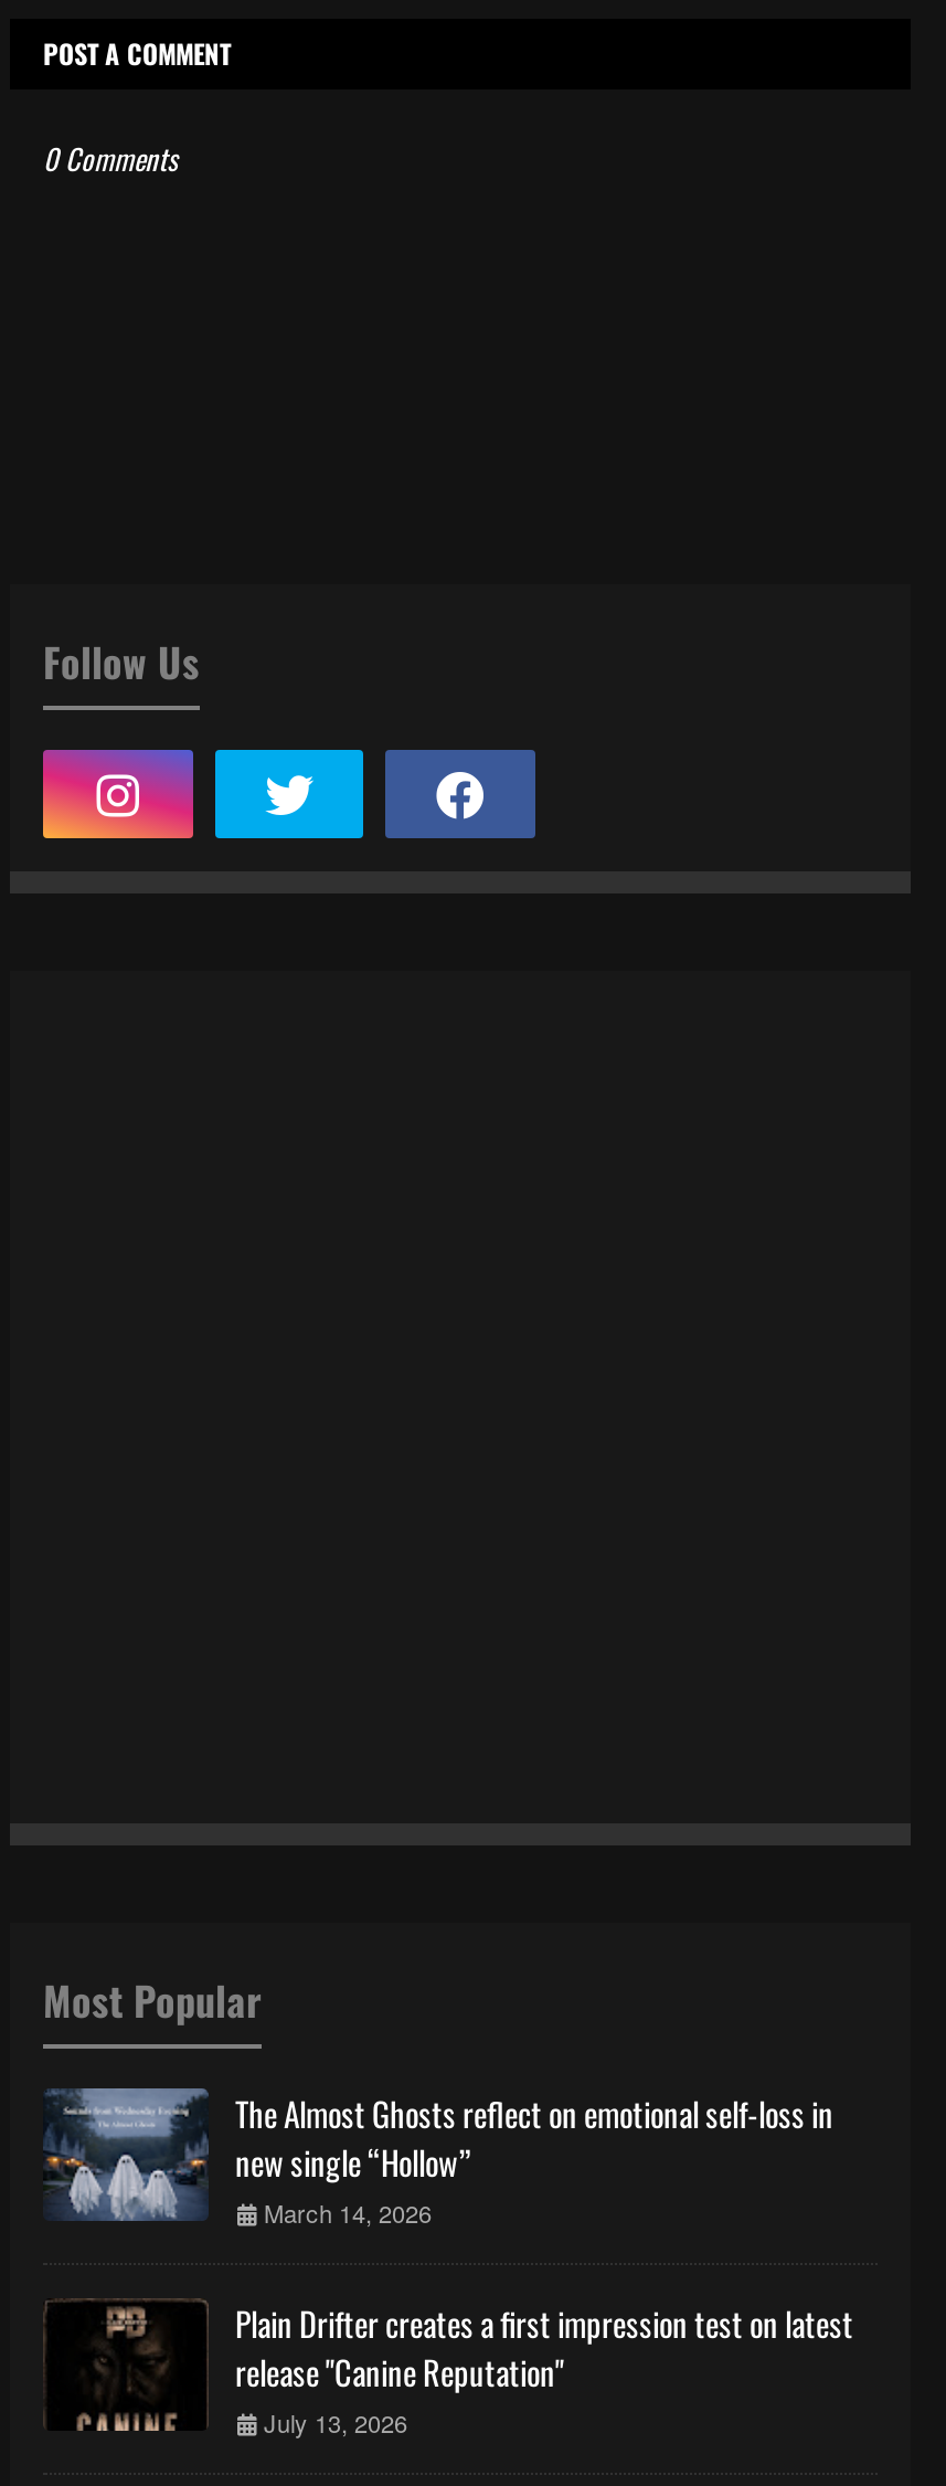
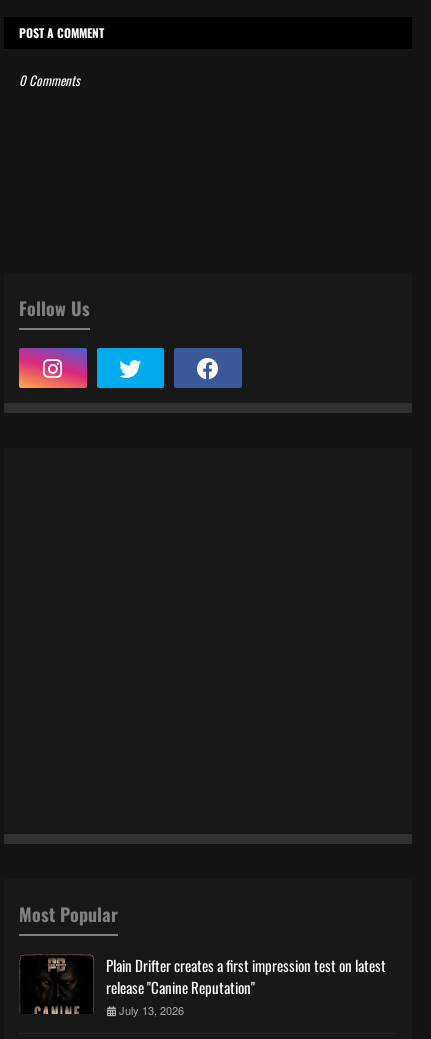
- [image]
- The Almost Ghosts reflect on emotional self-loss in
- new single “Hollow”
- March 14, 2026
